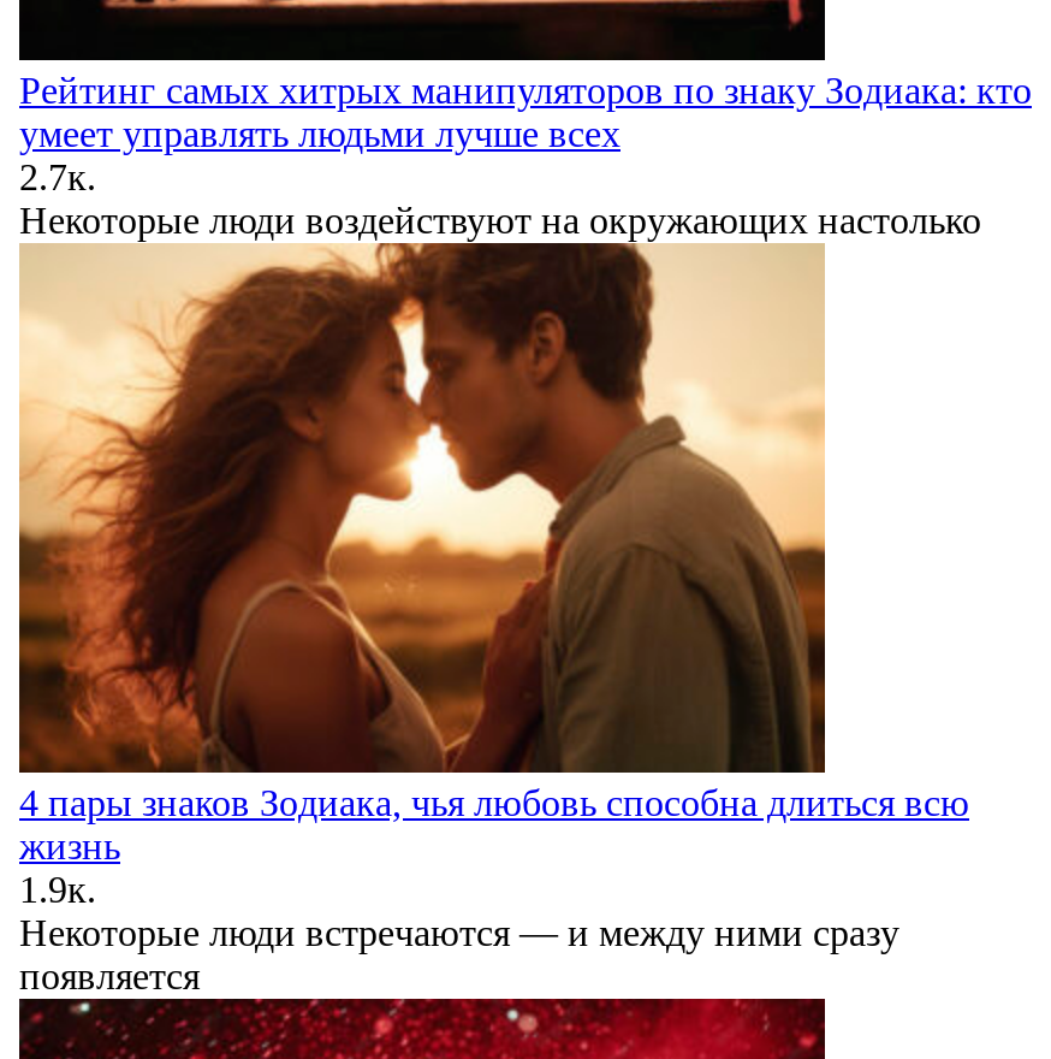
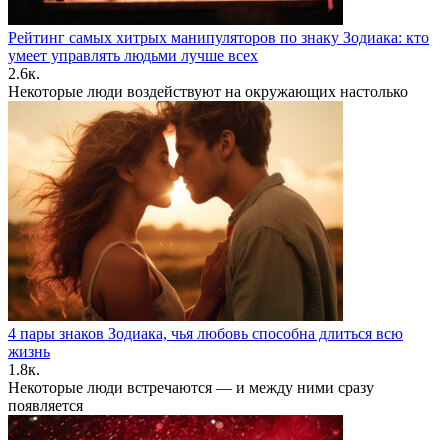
- 2.7к.
+ 2.6к.

- 1.9к.
+ 1.8к.
